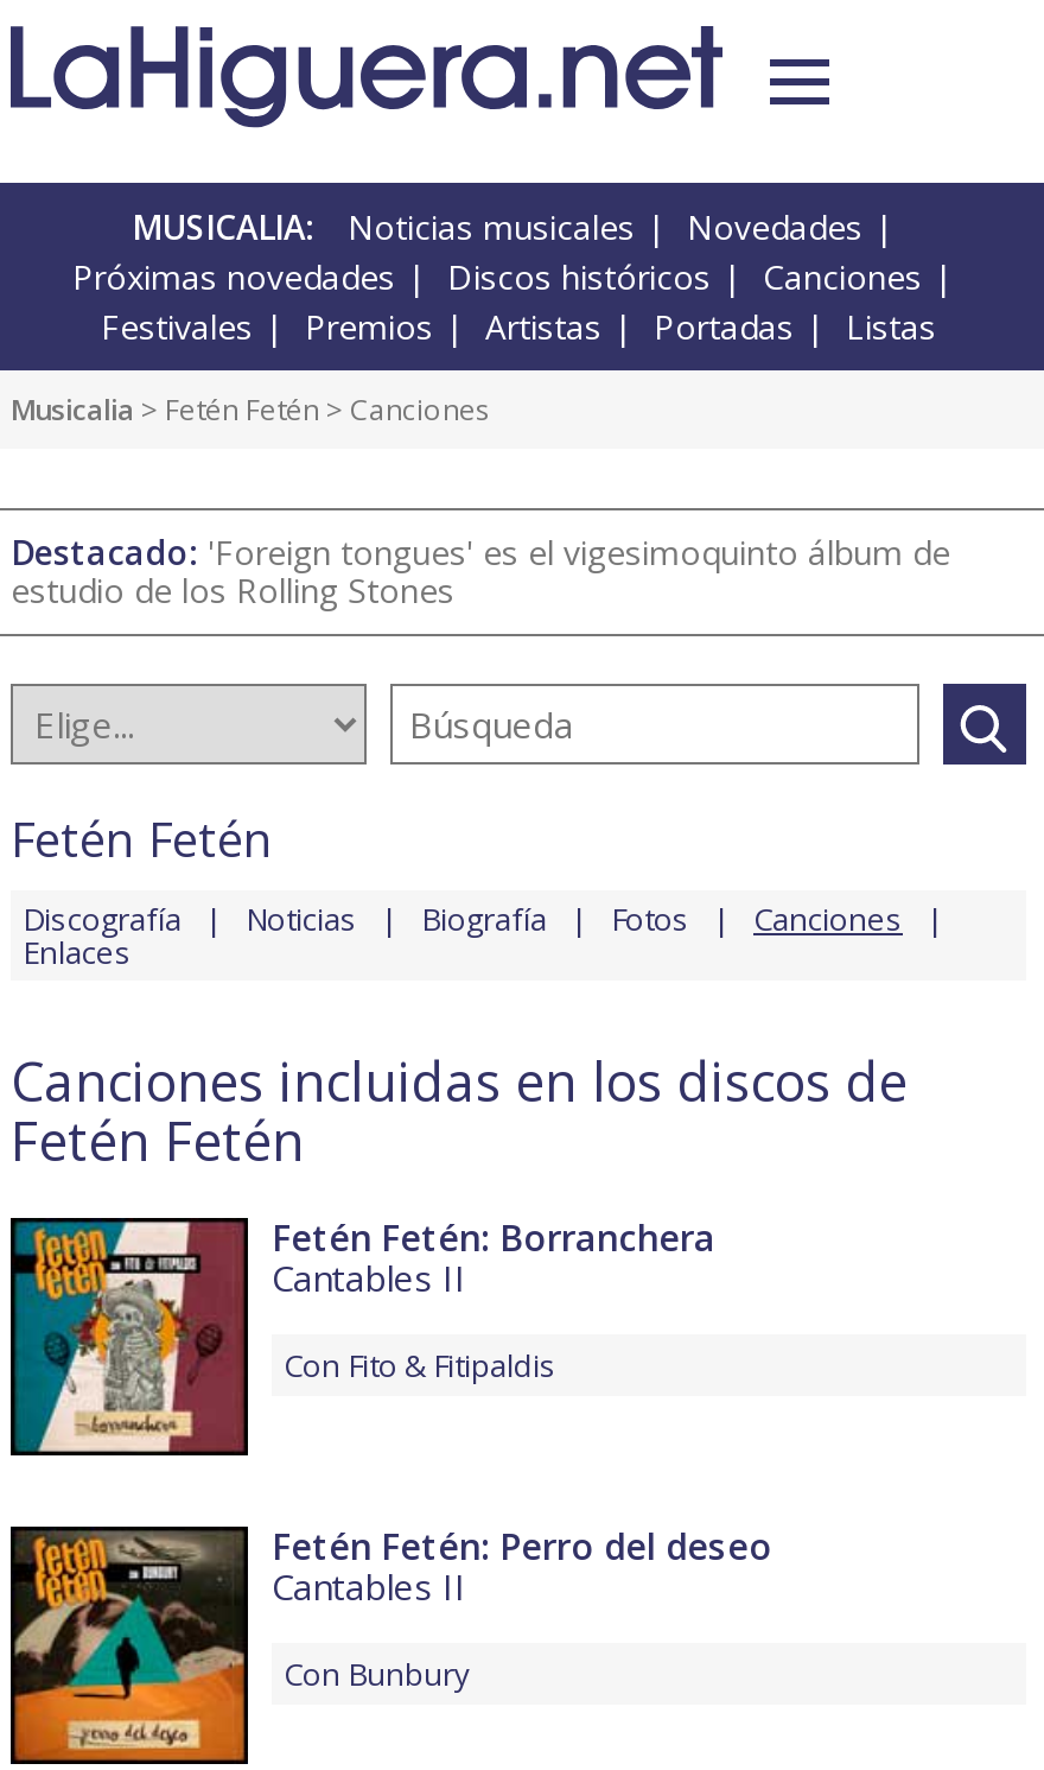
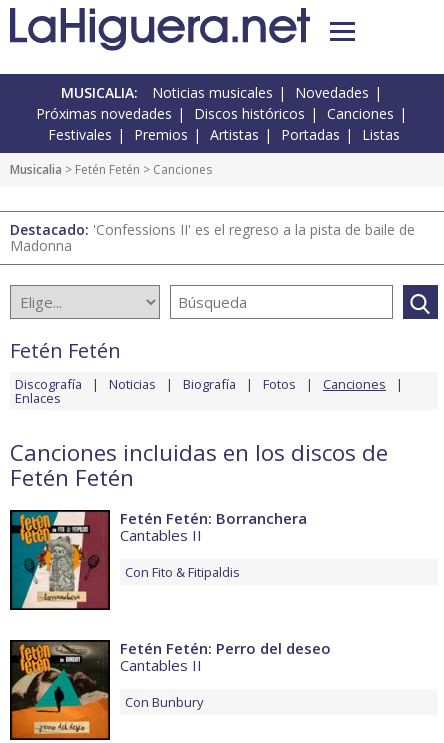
- Destacado: 'Foreign tongues' es el vigesimoquinto álbum de
- estudio de los Rolling Stones
+ Destacado: 'Confessions II' es el regreso a la pista de baile de
+ Madonna
